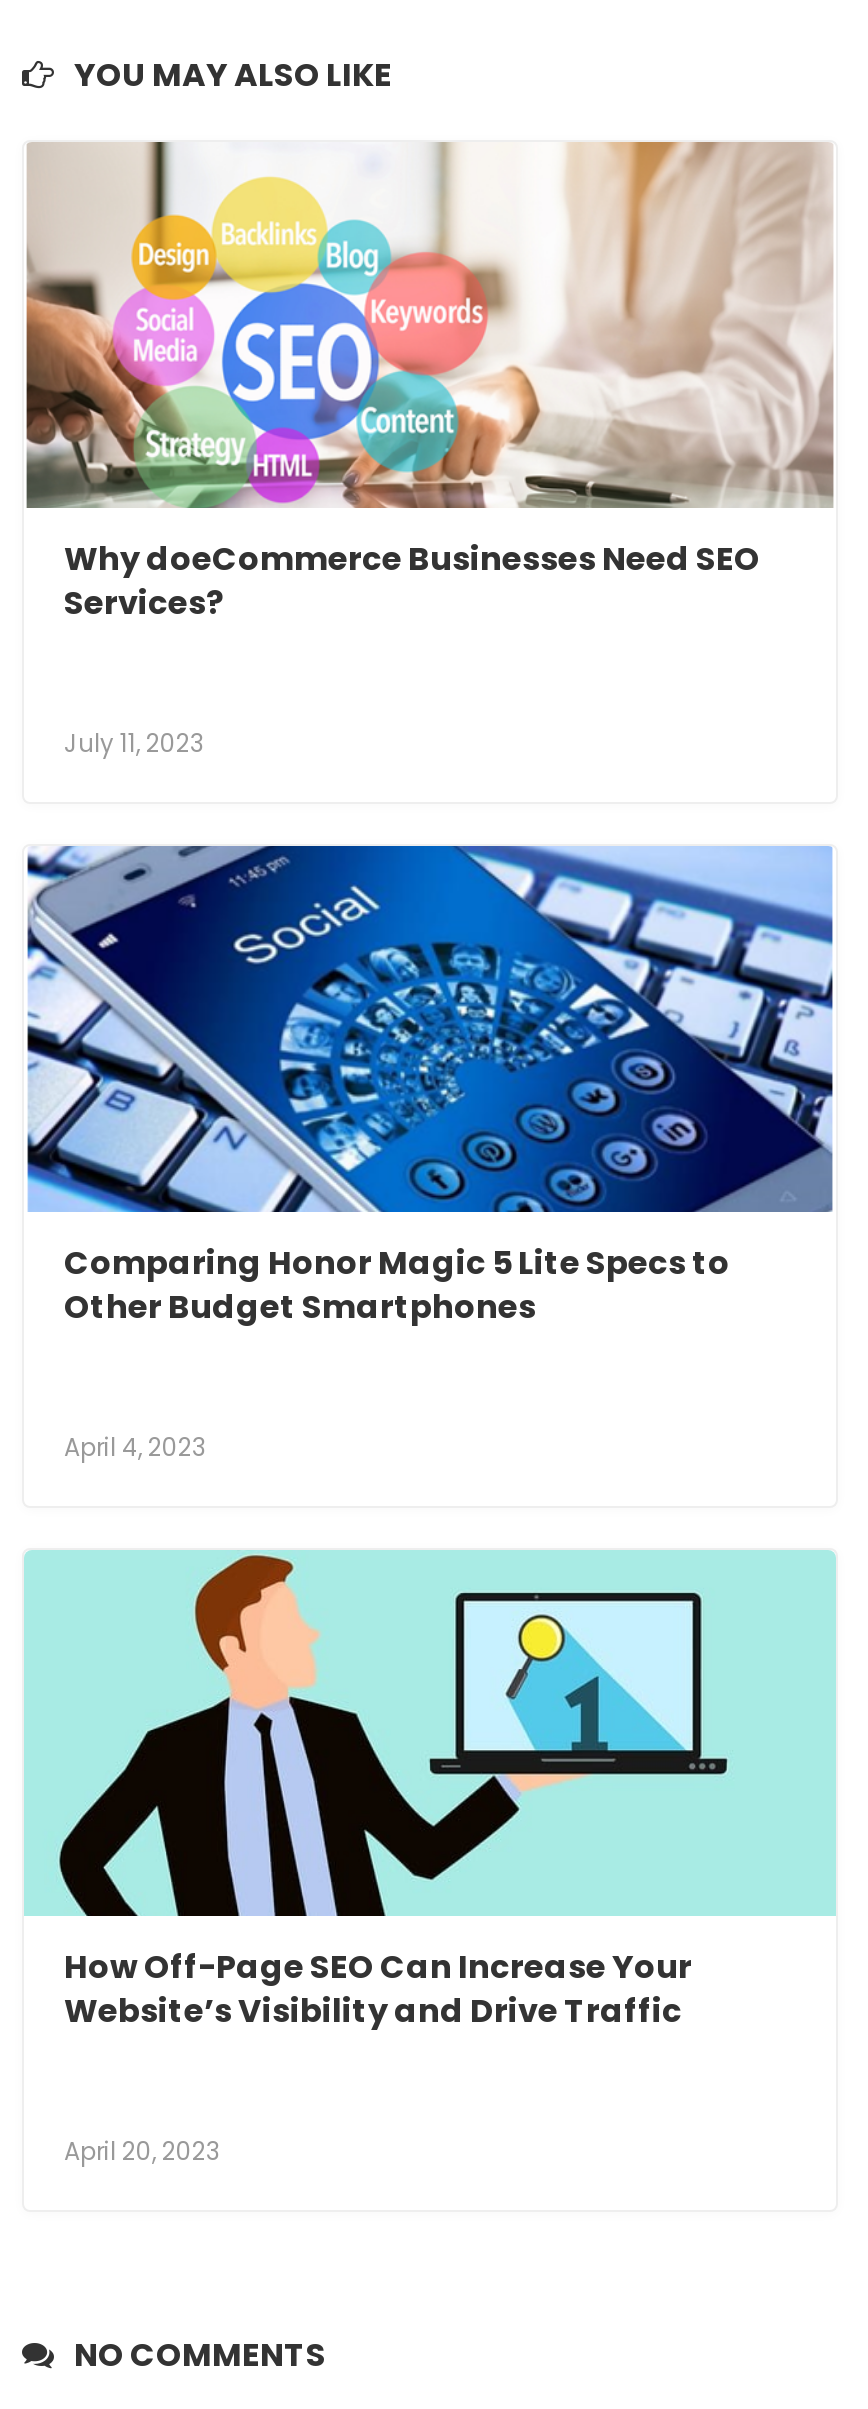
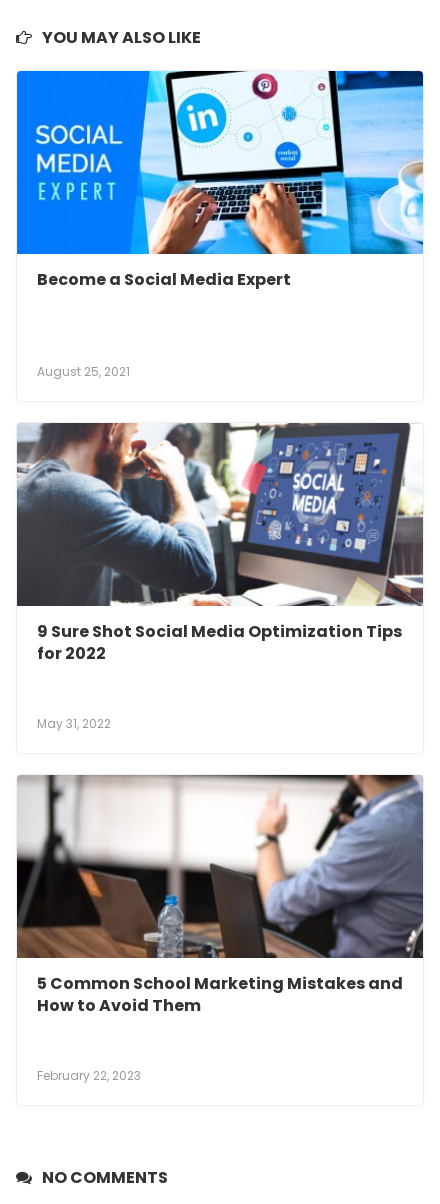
- [image]
- Why doeCommerce Businesses Need SEO
- Services?
+ [image]
+ Become a Social Media Expert

- July 11, 2023
+ August 25, 2021

- [image]
- Comparing Honor Magic 5 Lite Specs to
- Other Budget Smartphones
+ [image]
+ 9 Sure Shot Social Media Optimization Tips
+ for 2022

- April 4, 2023
+ May 31, 2022

- [image]
- How Off-Page SEO Can Increase Your
- Website’s Visibility and Drive Traffic
+ [image]
+ 5 Common School Marketing Mistakes and
+ How to Avoid Them

- April 20, 2023
+ February 22, 2023
